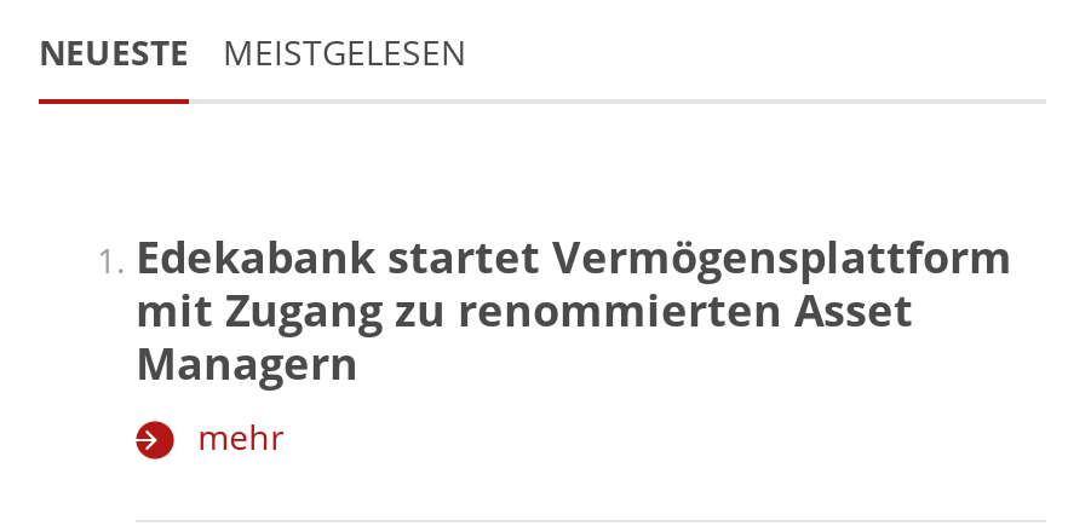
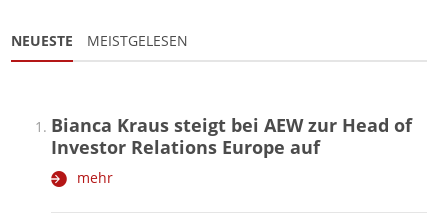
- Edekabank startet Vermögensplattform
- mit Zugang zu renommierten Asset
- Managern
+ Bianca Kraus steigt bei AEW zur Head of
+ Investor Relations Europe auf
